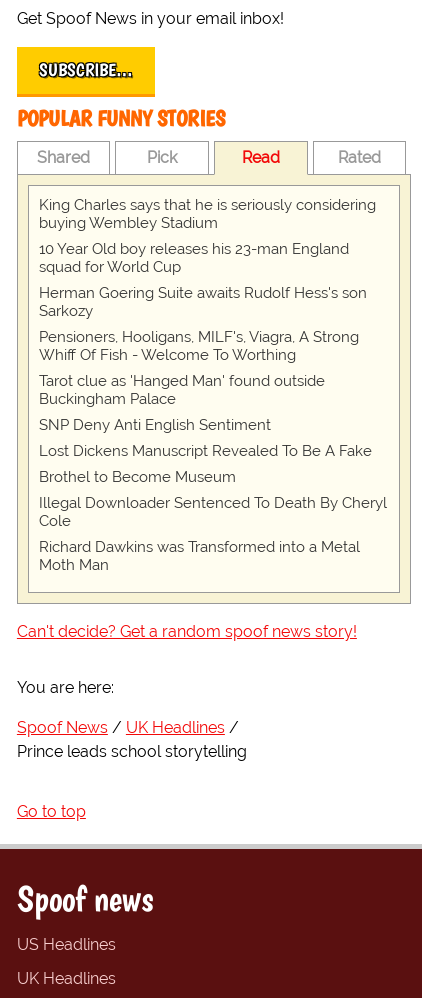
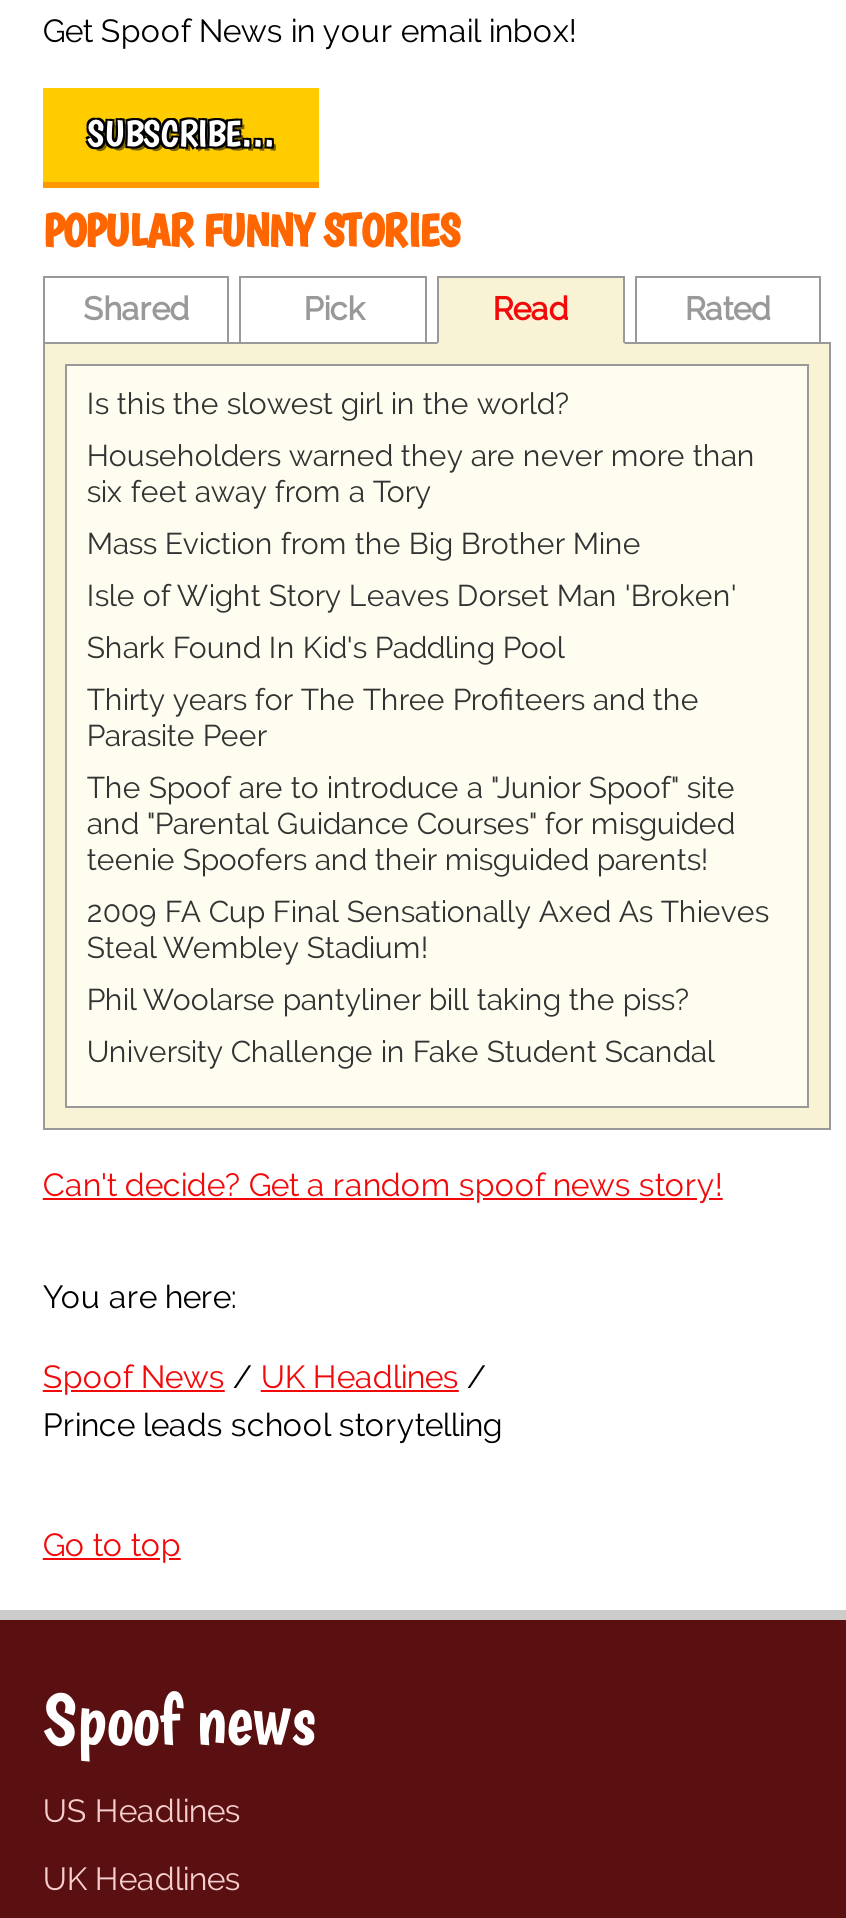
- King Charles says that he is seriously considering
- buying Wembley Stadium
- 10 Year Old boy releases his 23-man England
- squad for World Cup
- Herman Goering Suite awaits Rudolf Hess's son
- Sarkozy
- Pensioners, Hooligans, MILF's, Viagra, A Strong
- Whiff Of Fish - Welcome To Worthing
- Tarot clue as 'Hanged Man' found outside
- Buckingham Palace
- SNP Deny Anti English Sentiment
- Lost Dickens Manuscript Revealed To Be A Fake
- Brothel to Become Museum
- Illegal Downloader Sentenced To Death By Cheryl
- Cole
- Richard Dawkins was Transformed into a Metal
- Moth Man
+ Is this the slowest girl in the world?
+ Householders warned they are never more than
+ six feet away from a Tory
+ Mass Eviction from the Big Brother Mine
+ Isle of Wight Story Leaves Dorset Man 'Broken'
+ Shark Found In Kid's Paddling Pool
+ Thirty years for The Three Profiteers and the
+ Parasite Peer
+ The Spoof are to introduce a "Junior Spoof" site
+ and "Parental Guidance Courses" for misguided
+ teenie Spoofers and their misguided parents!
+ 2009 FA Cup Final Sensationally Axed As Thieves
+ Steal Wembley Stadium!
+ Phil Woolarse pantyliner bill taking the piss?
+ University Challenge in Fake Student Scandal
